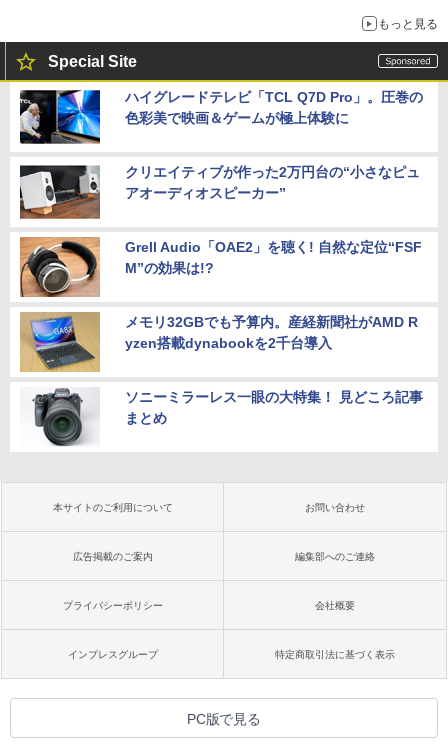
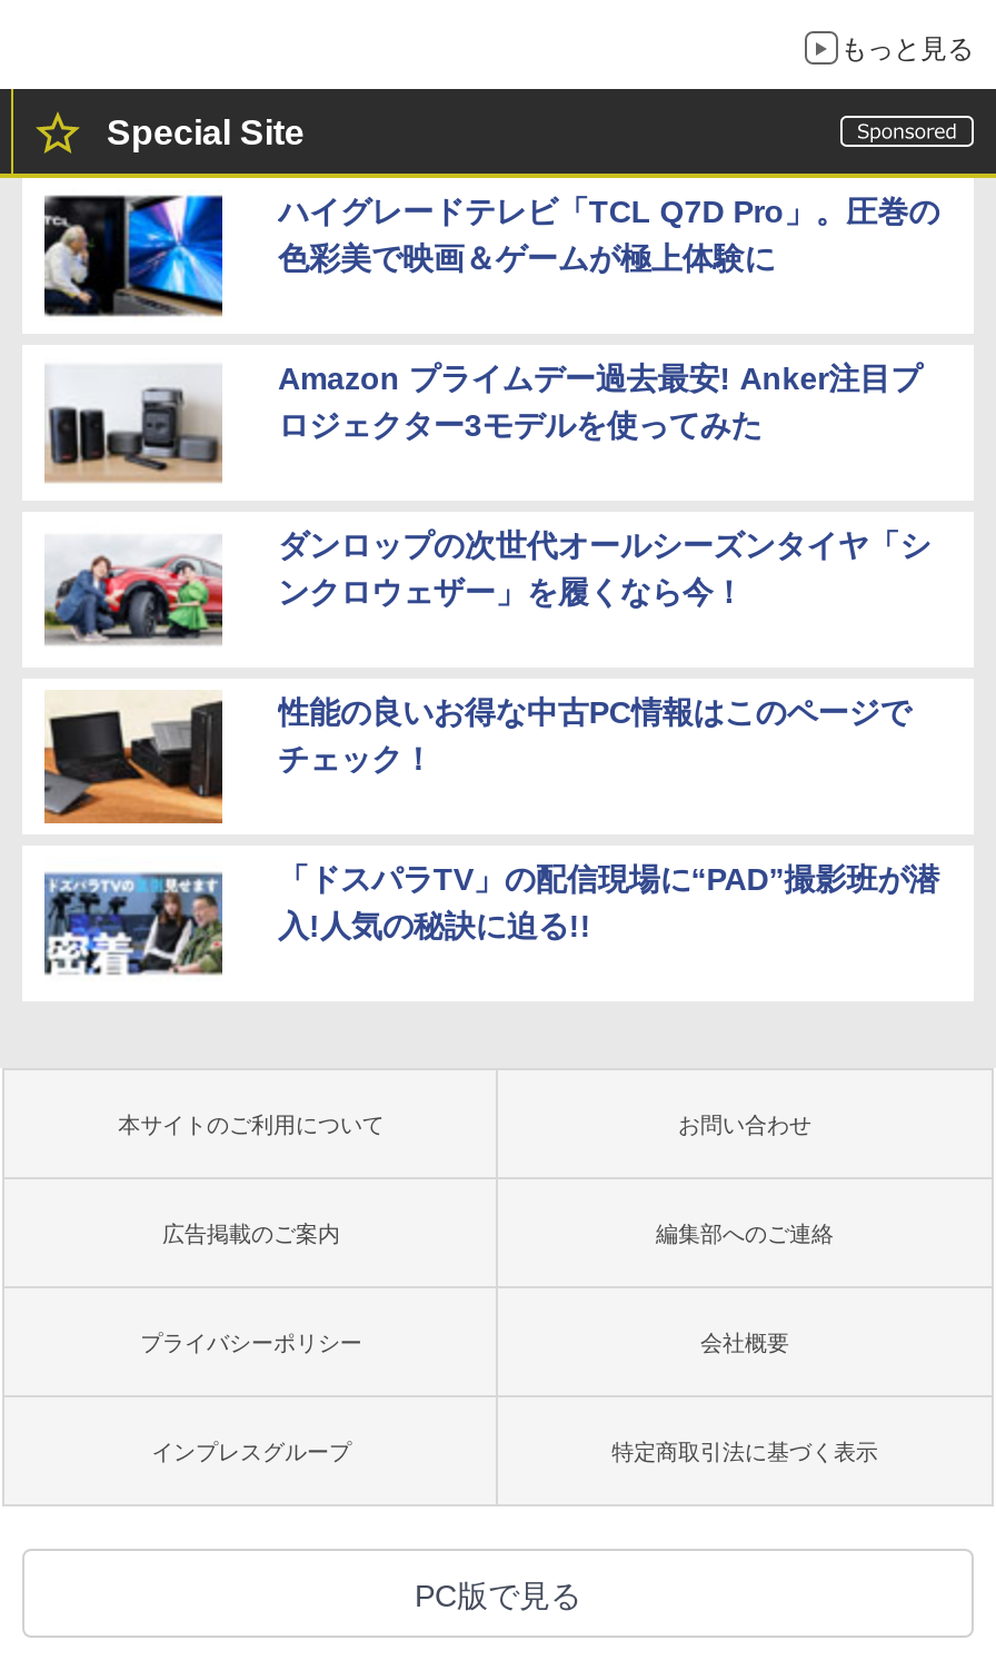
- [image]
- クリエイティブが作った2万円台の“小さなピュ
- アオーディオスピーカー”
+ [image]
+ Amazon プライムデー過去最安! Anker注目プ
+ ロジェクター3モデルを使ってみた

- [image]
- Grell Audio「OAE2」を聴く! 自然な定位“FSF
- M”の効果は!?
+ [image]
+ ダンロップの次世代オールシーズンタイヤ「シ
+ ンクロウェザー」を履くなら今！

- [image]
- メモリ32GBでも予算内。産経新聞社がAMD R
- yzen搭載dynabookを2千台導入
+ [image]
+ 性能の良いお得な中古PC情報はこのページで
+ チェック！

- [image]
- ソニーミラーレス一眼の大特集！ 見どころ記事
- まとめ
+ [image]
+ 「ドスパラTV」の配信現場に“PAD”撮影班が潜
+ 入!人気の秘訣に迫る!!
